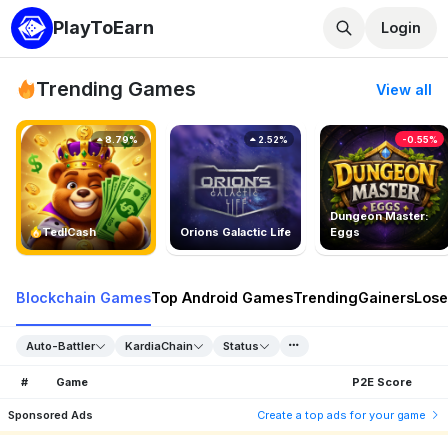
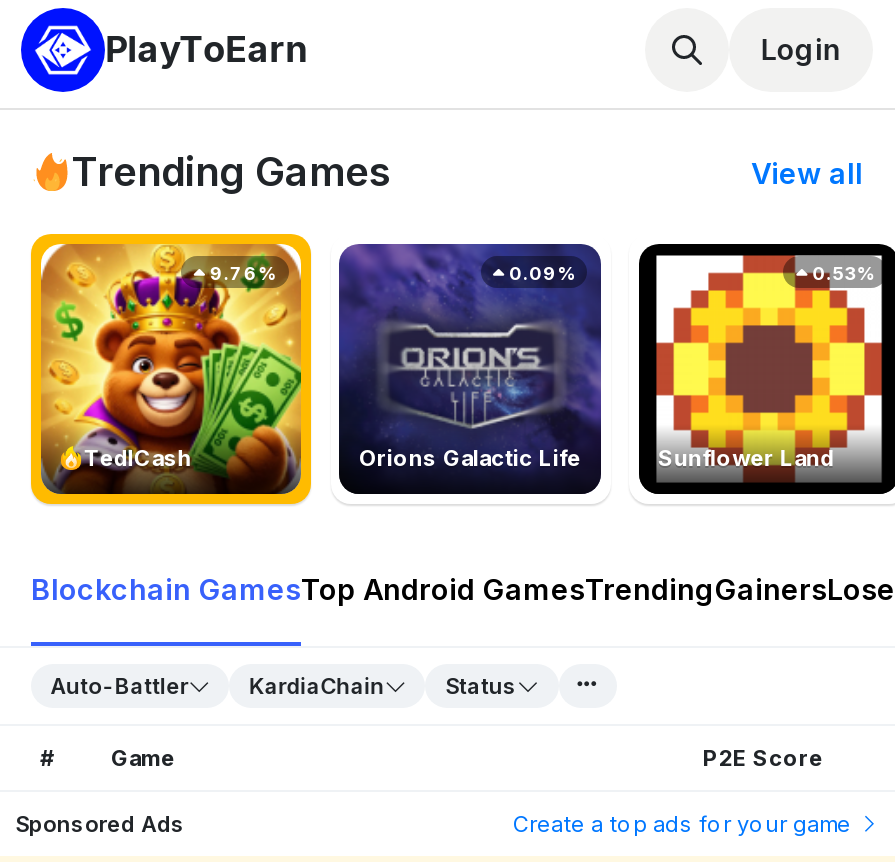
- [image]
- -0.55%
+ [image]
+ 0.53%

- 8.79%
+ 9.76%

- 2.52%
+ 0.09%

- Dungeon Master:
- Eggs
+ Sunflower Land
